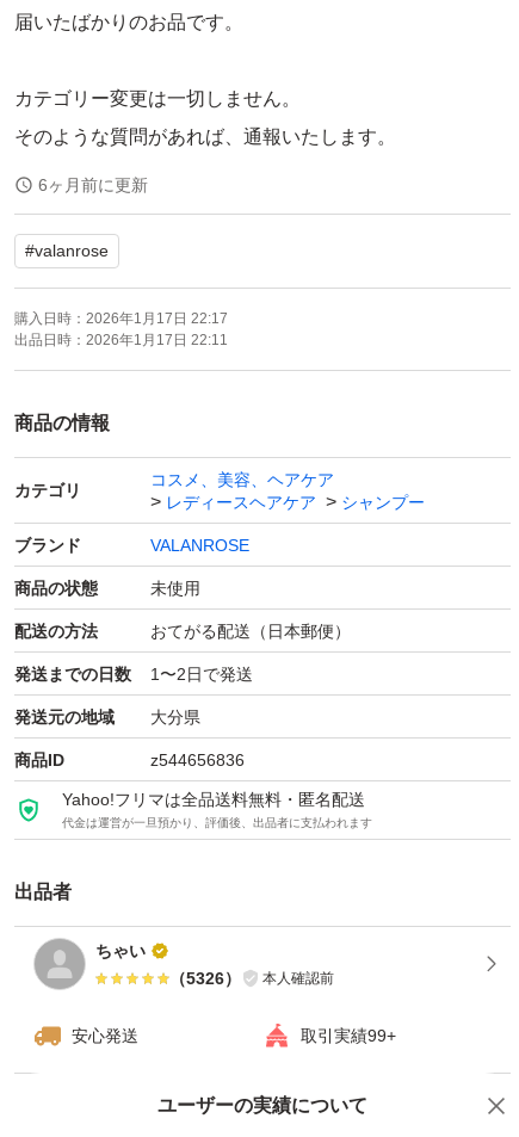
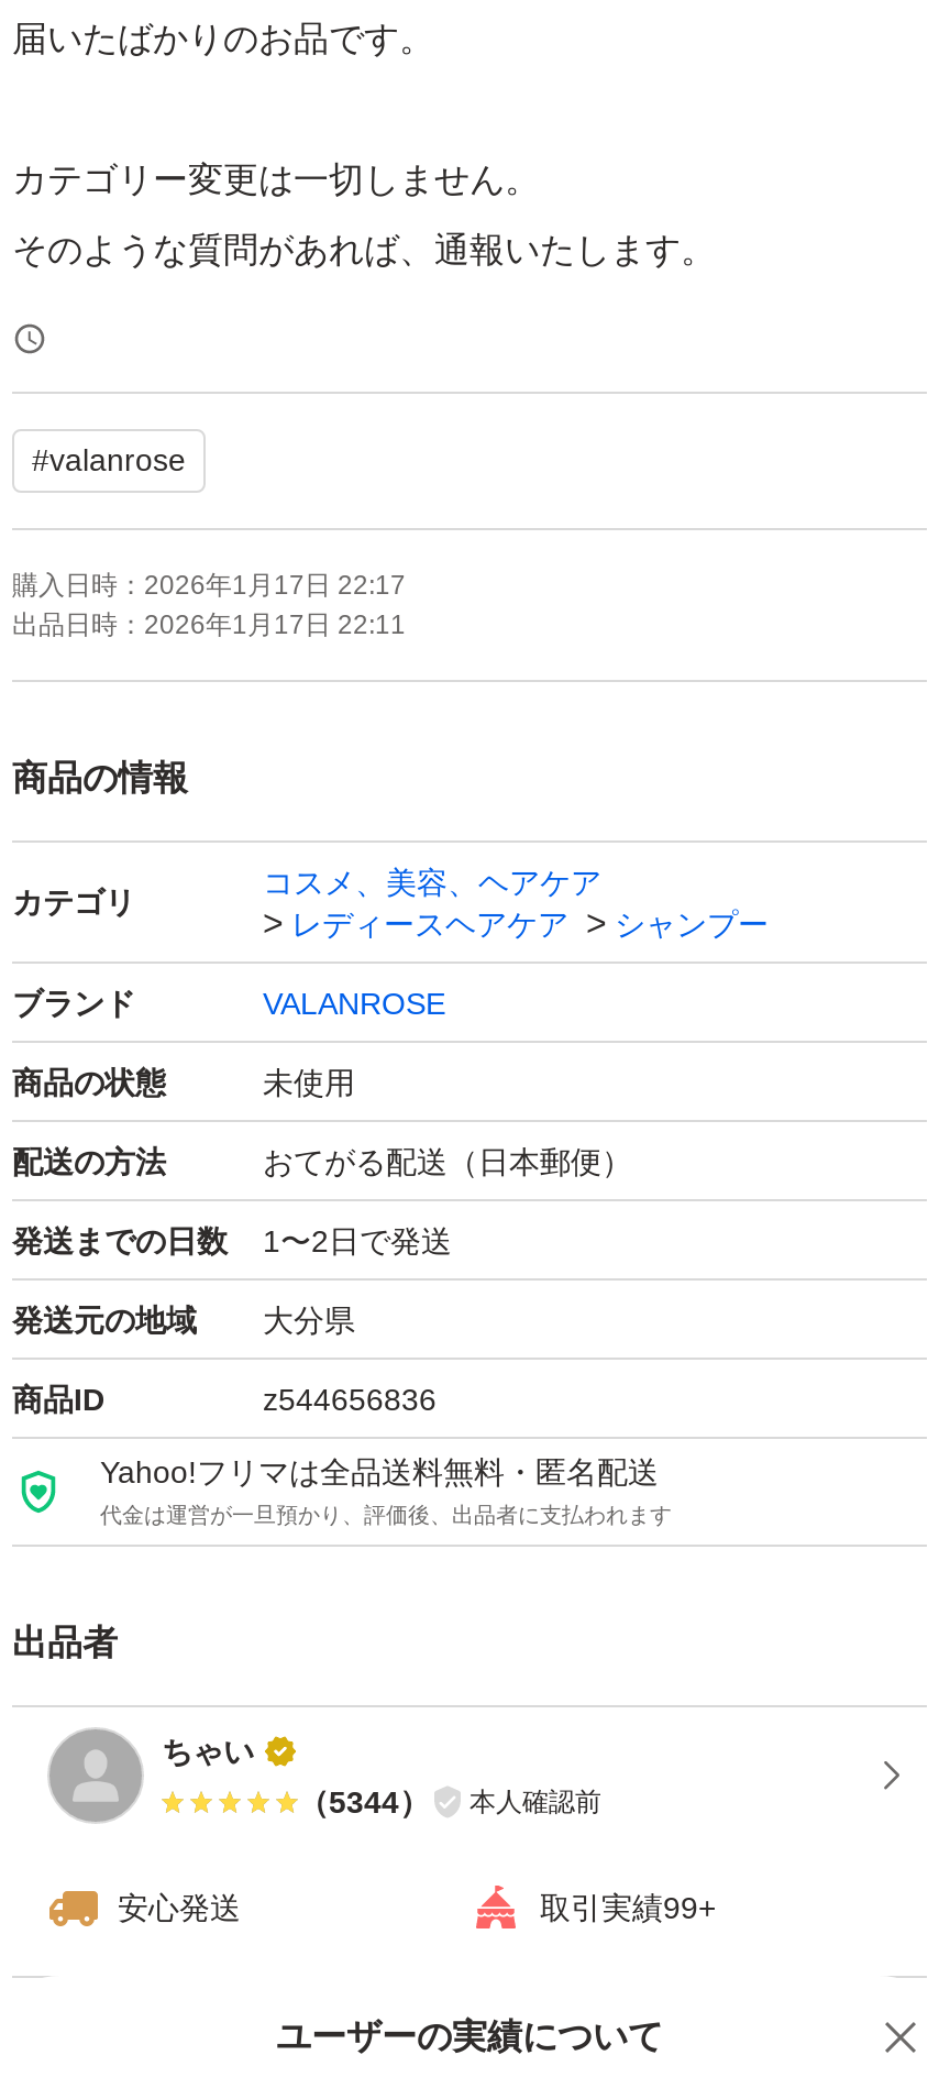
- 6ヶ月前に更新

- （5326） 本人確認前
+ （5344） 本人確認前
